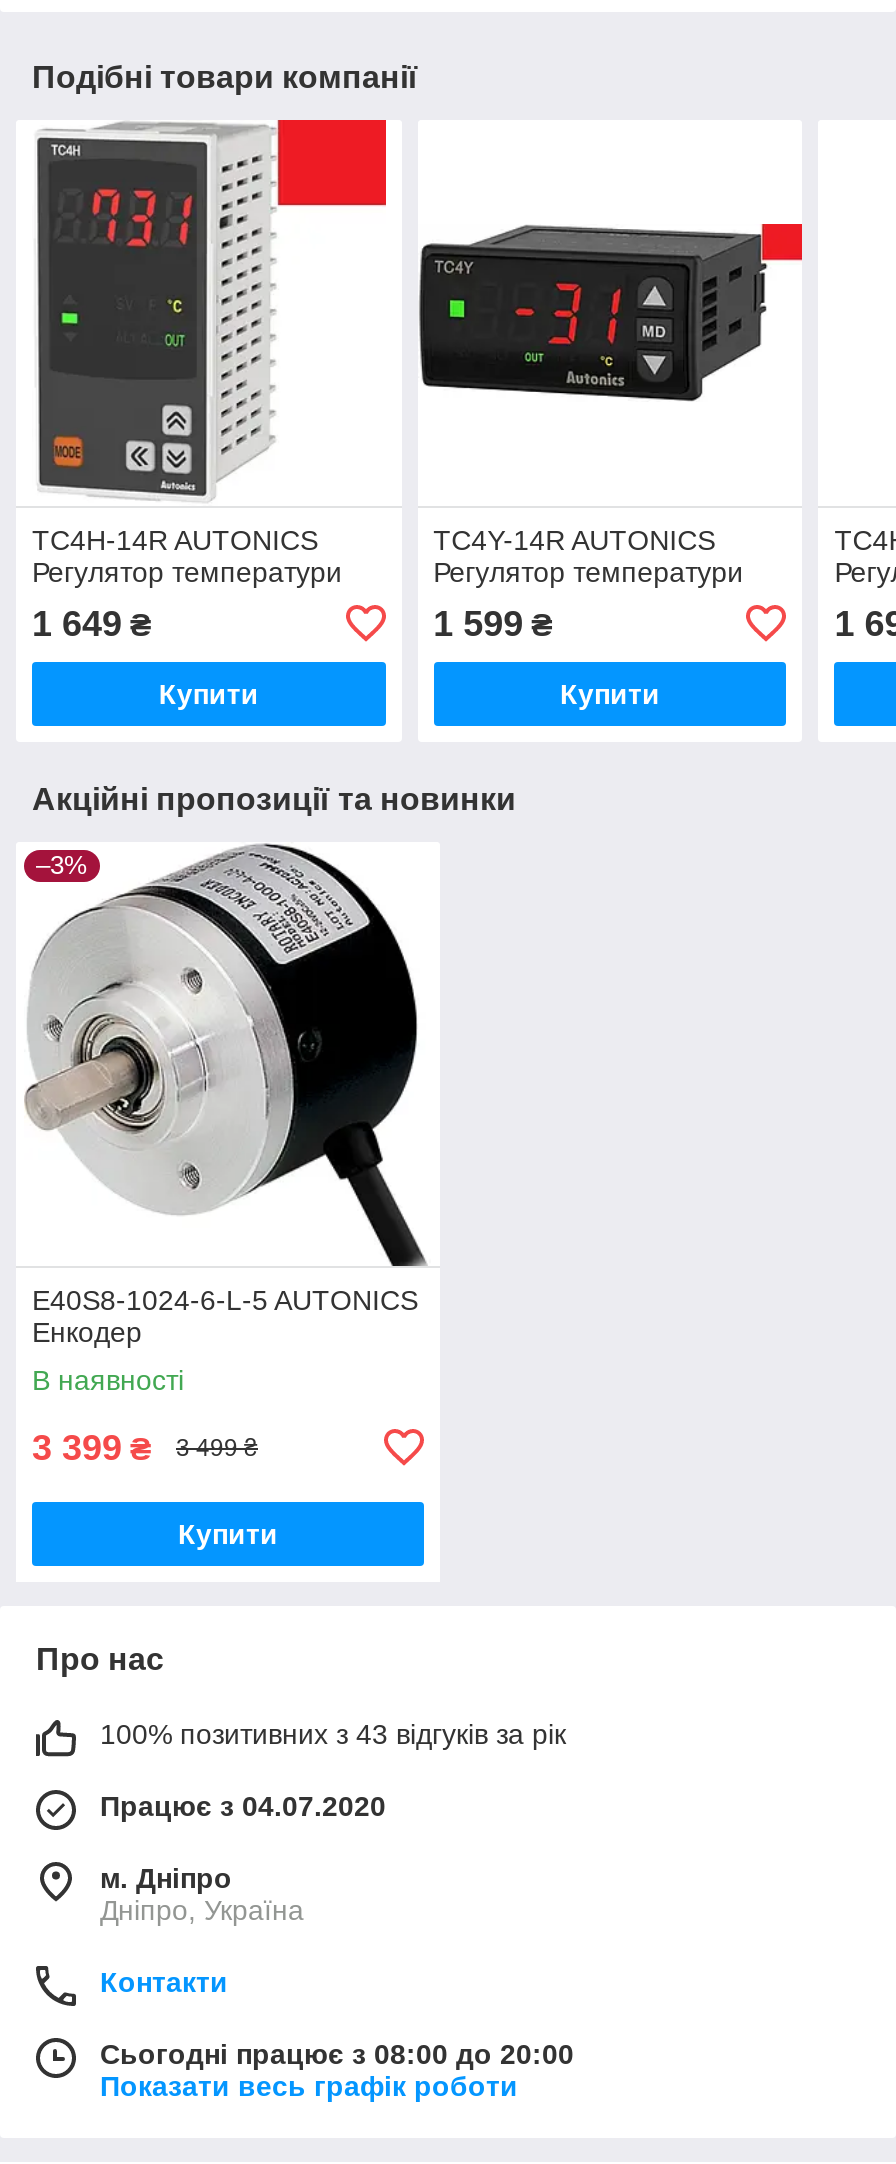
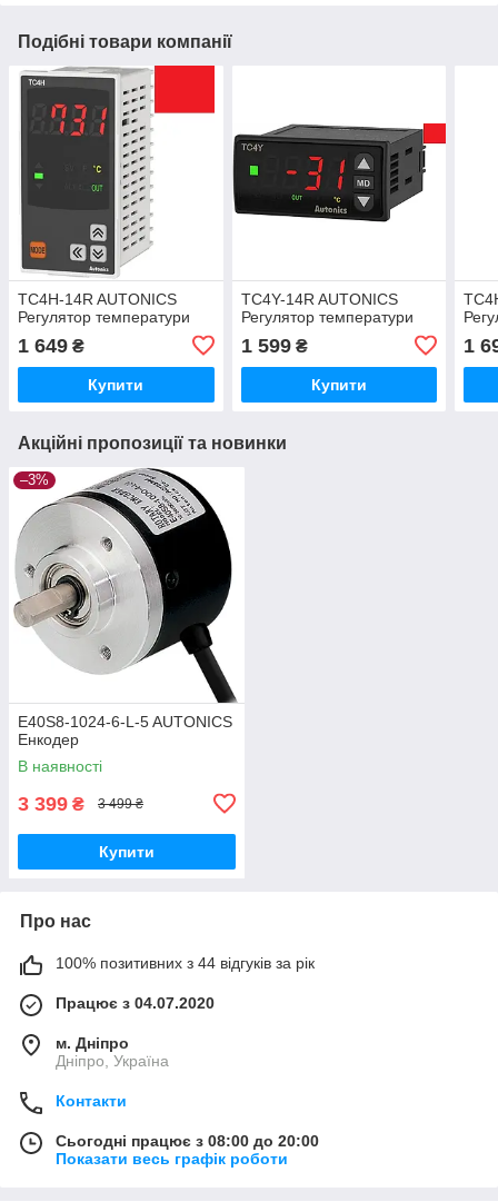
- 100% позитивних з 43 відгуків за рік
+ 100% позитивних з 44 відгуків за рік
